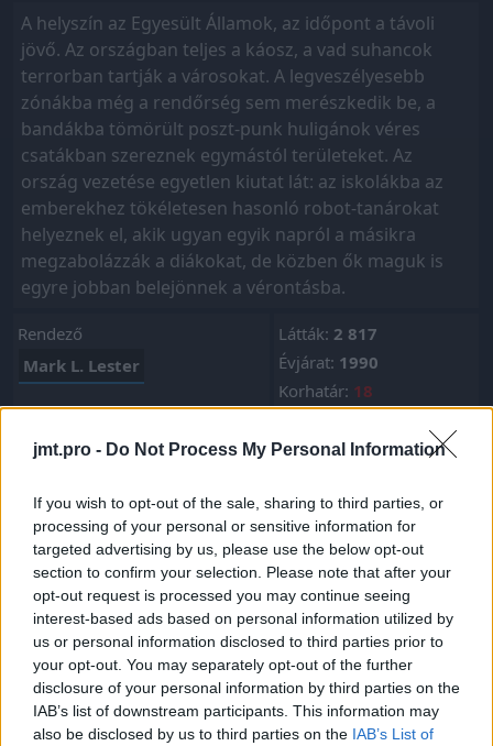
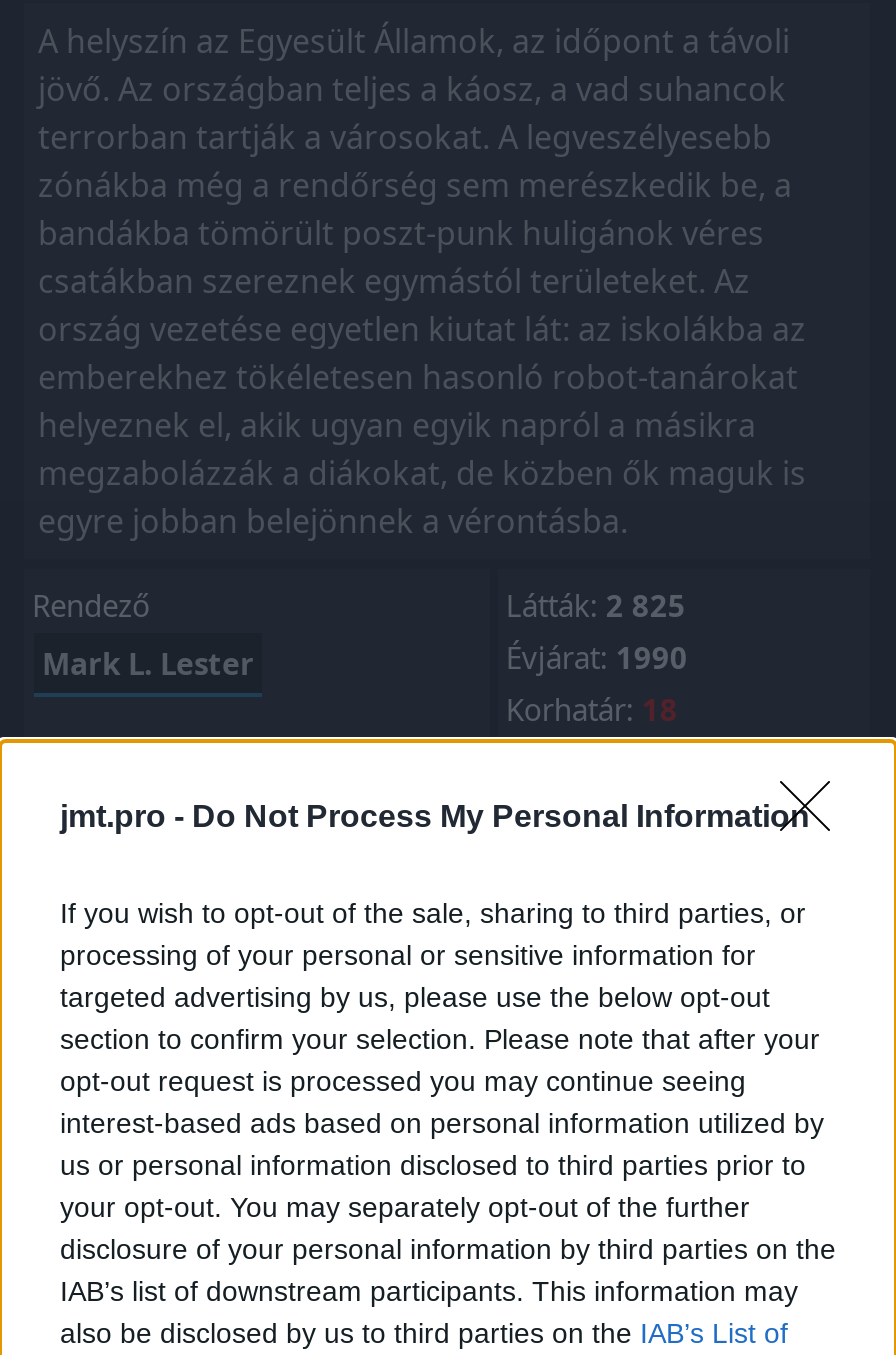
- Látták: 2 817
+ Látták: 2 825
